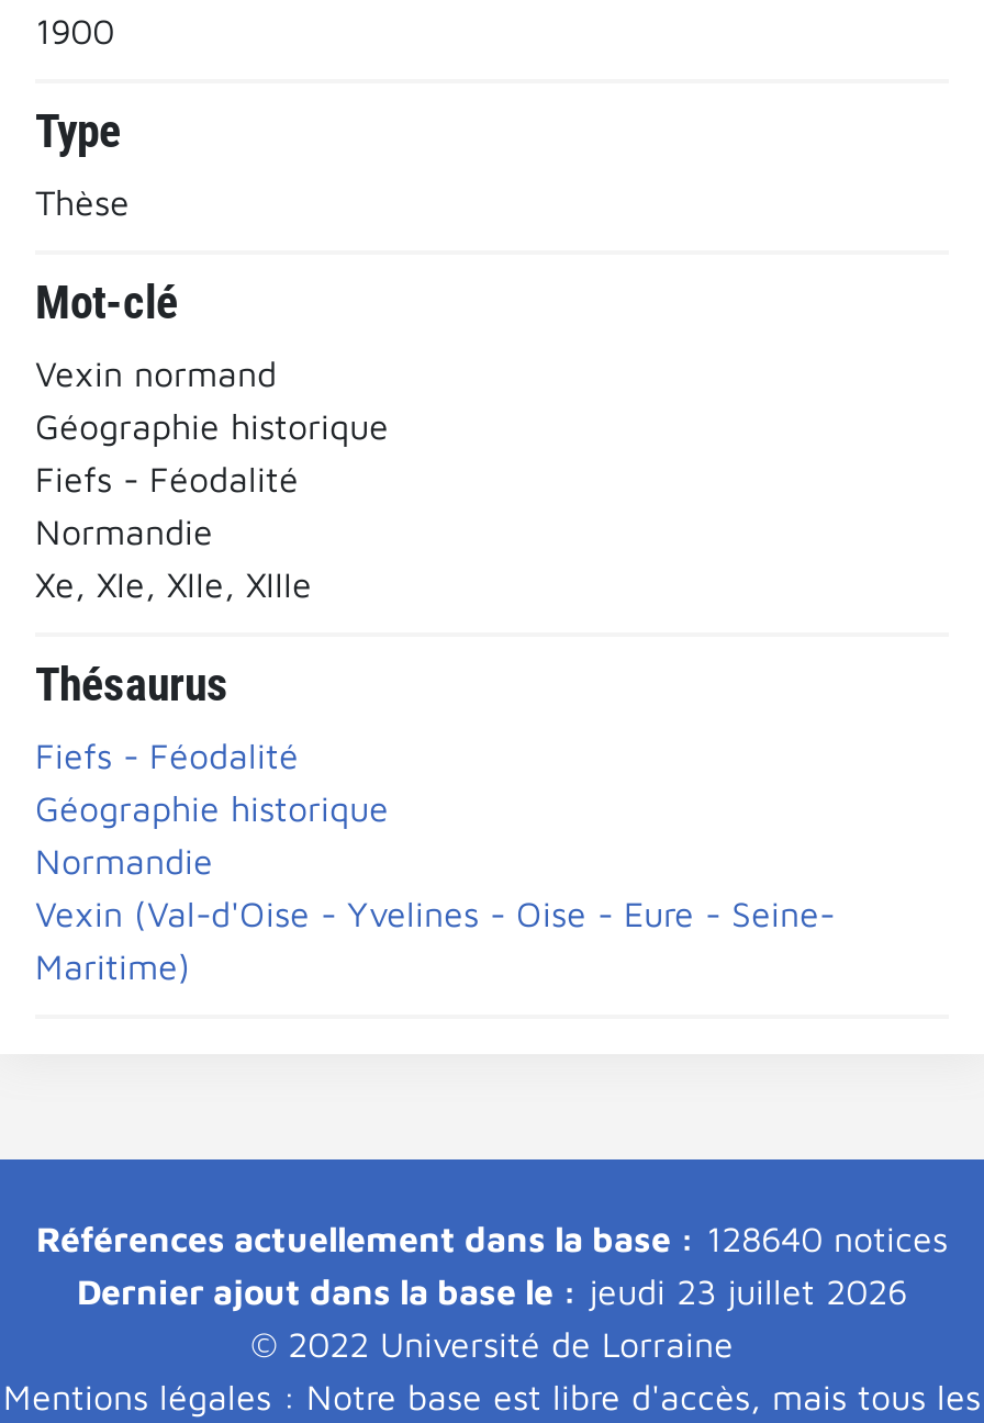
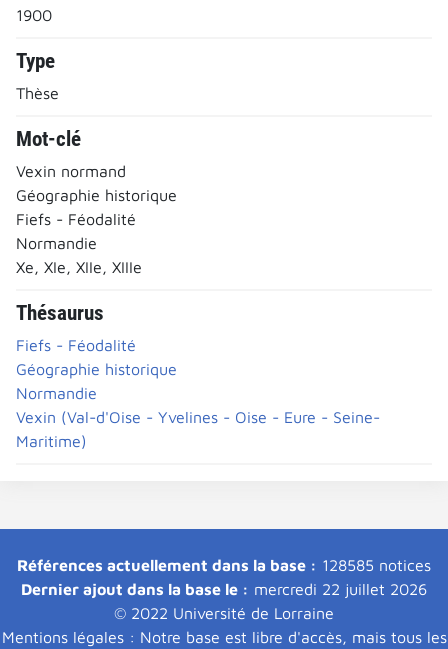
- Références actuellement dans la base : 128640 notices
+ Références actuellement dans la base : 128585 notices

- Dernier ajout dans la base le : jeudi 23 juillet 2026
+ Dernier ajout dans la base le : mercredi 22 juillet 2026
